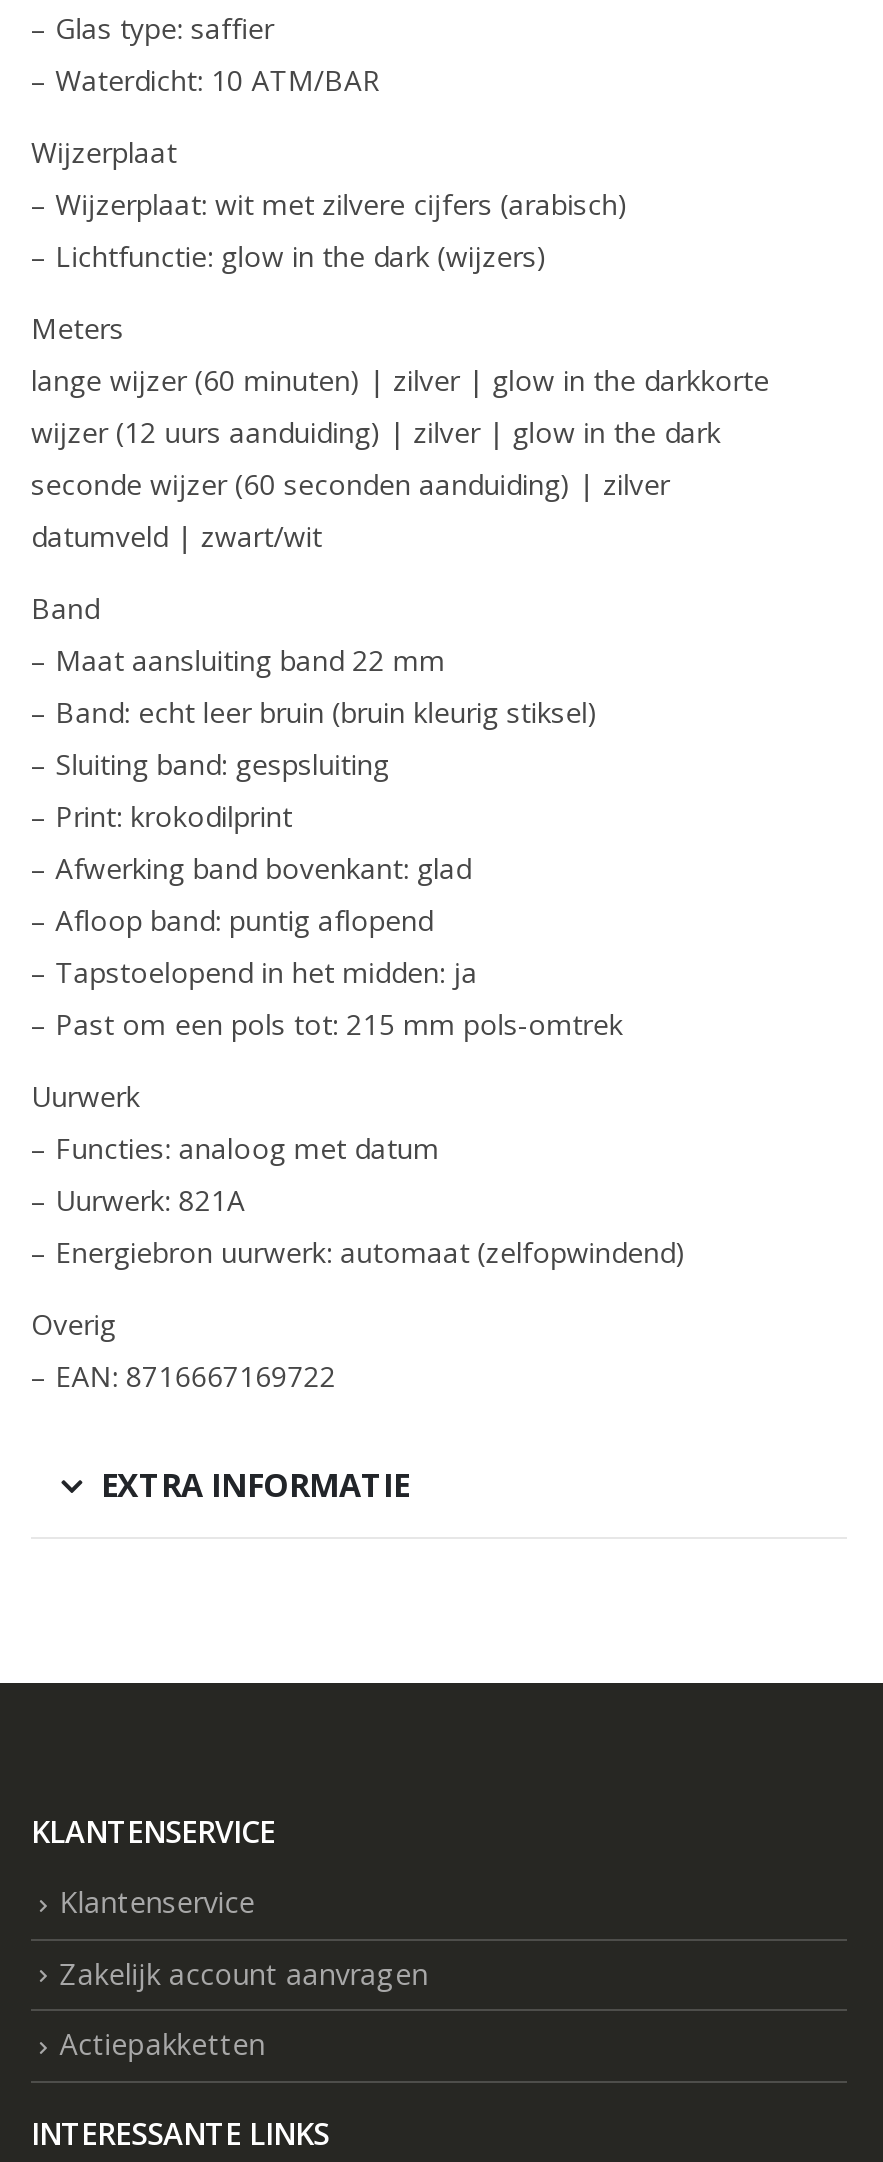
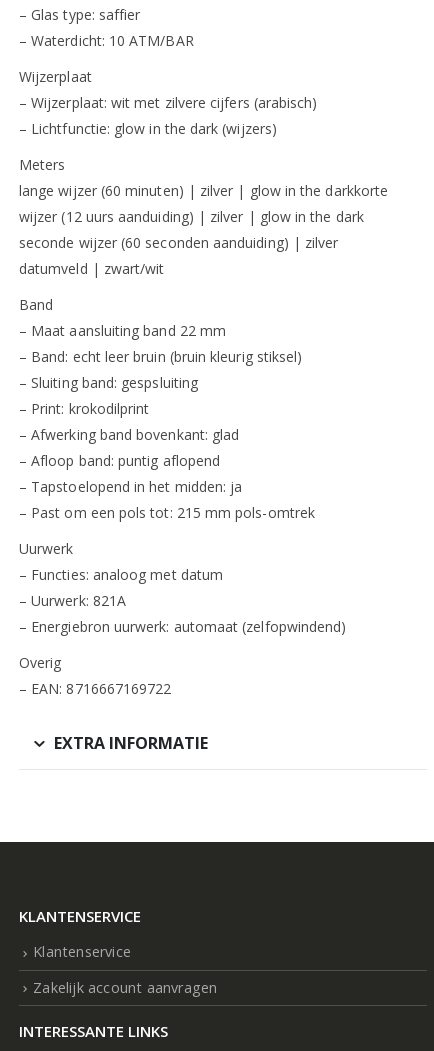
- Actiepakketten
